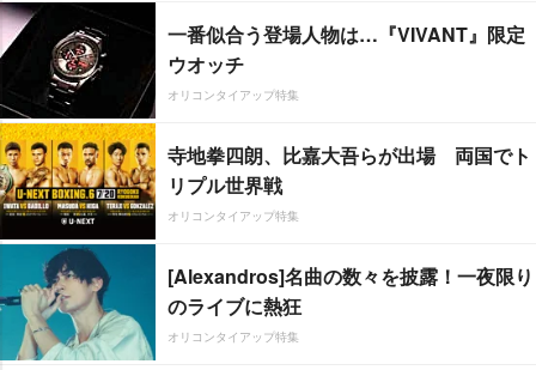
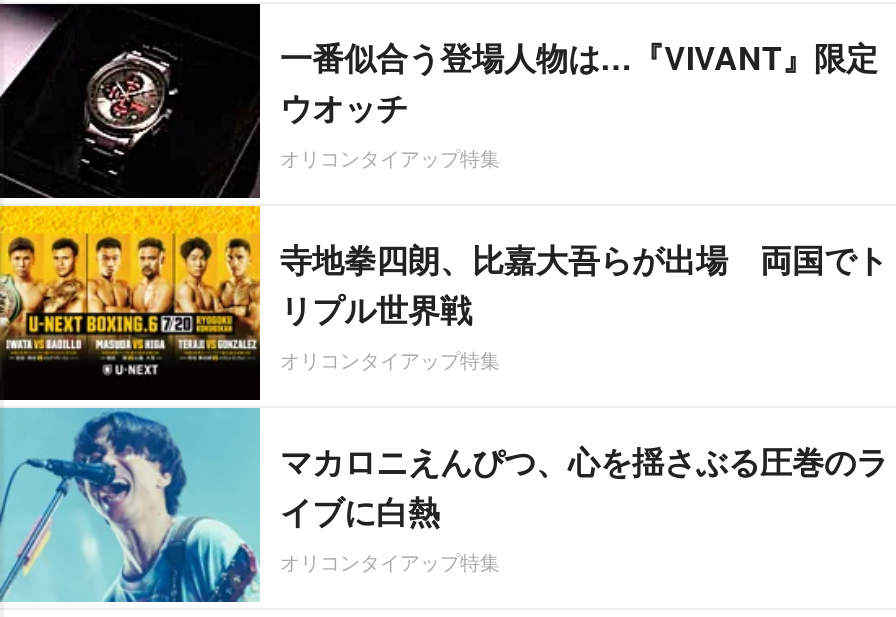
- [image]
- [Alexandros]名曲の数々を披露！一夜限り
- のライブに熱狂
+ [image]
+ マカロニえんぴつ、心を揺さぶる圧巻のラ
+ イブに白熱
